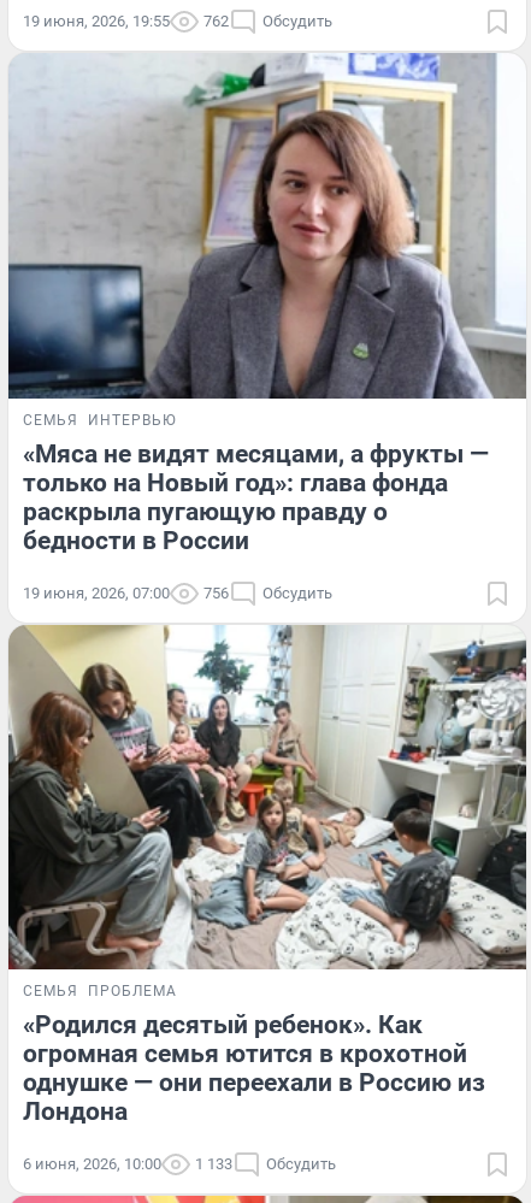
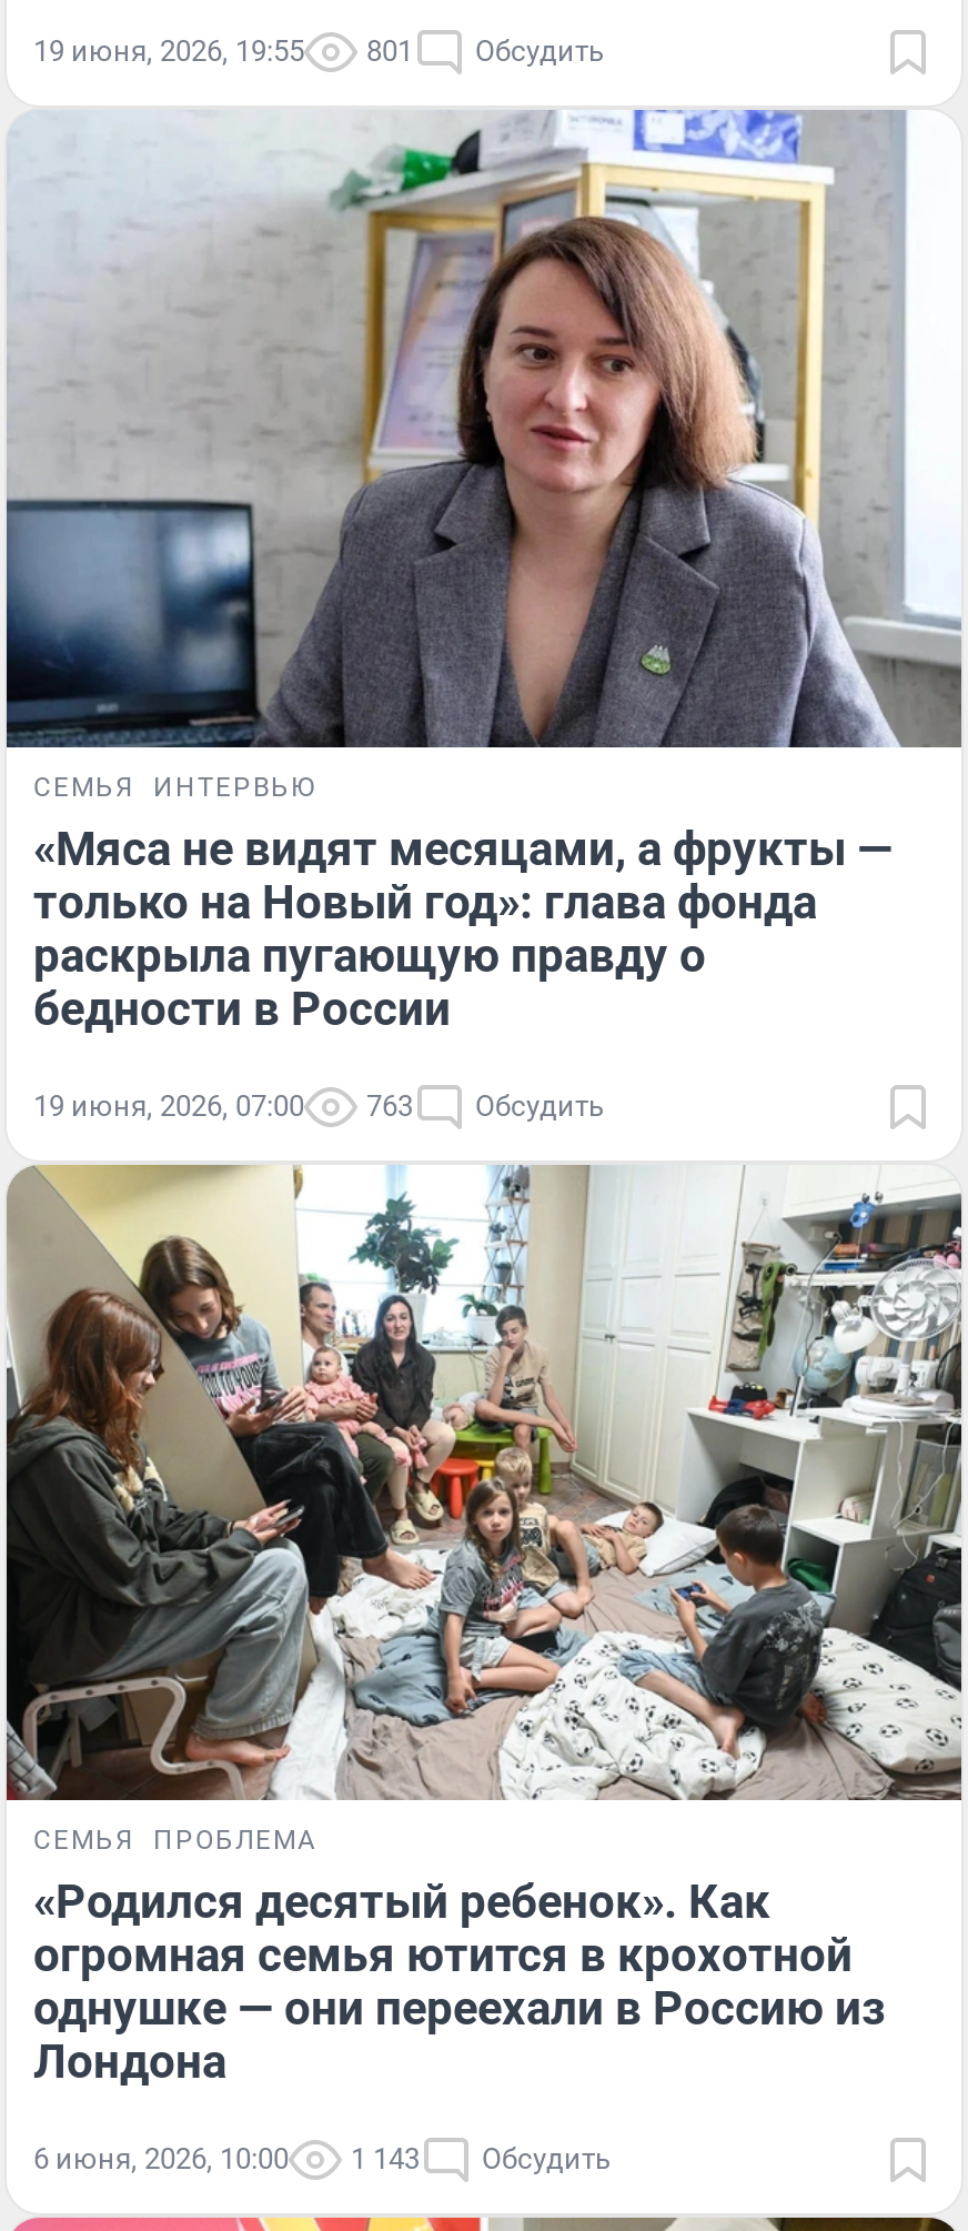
- 19 июня, 2026, 19:55 762 Обсудить
+ 19 июня, 2026, 19:55 801 Обсудить

- 19 июня, 2026, 07:00 756 Обсудить
+ 19 июня, 2026, 07:00 763 Обсудить

- 1 133
+ 1 143
